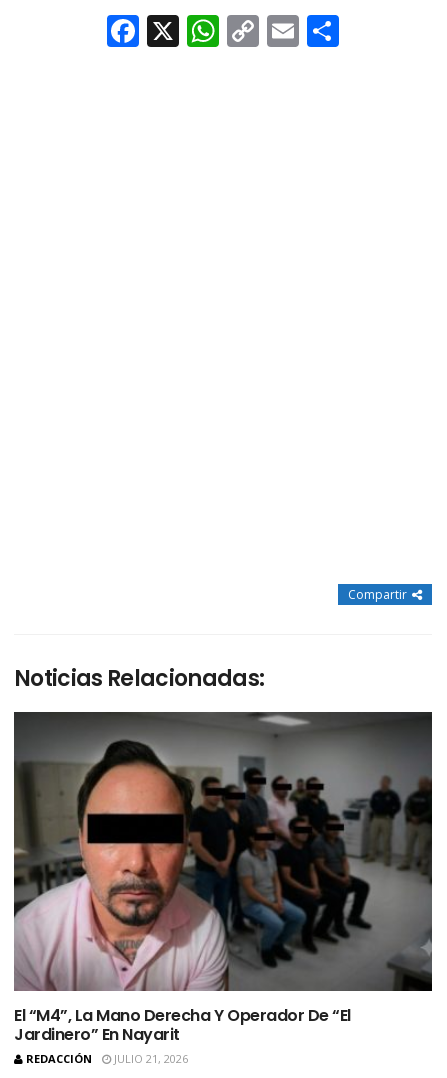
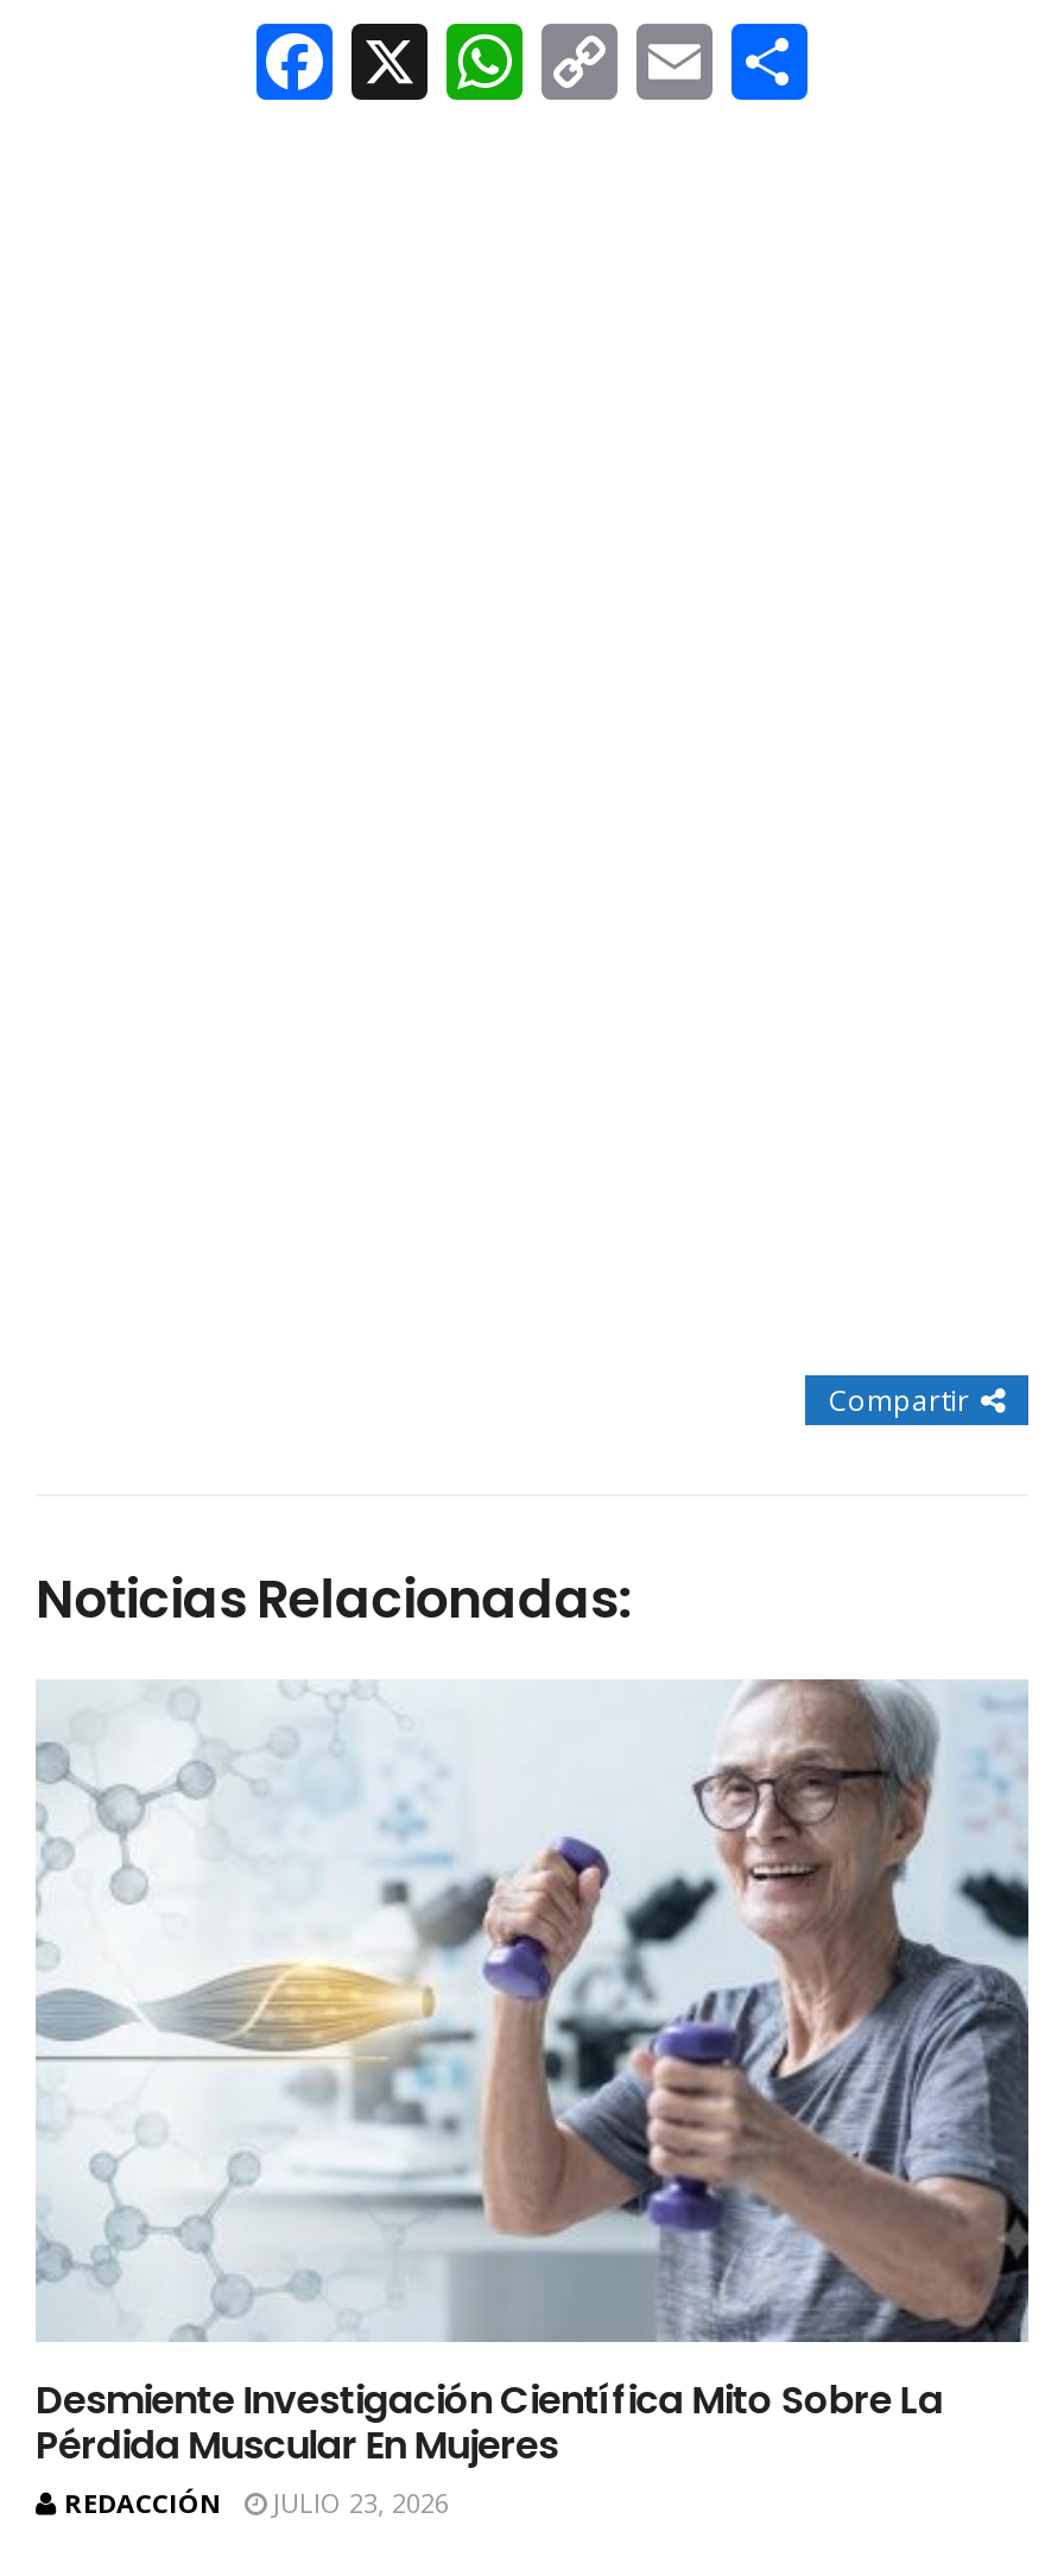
- [image]
- El “M4”, La Mano Derecha Y Operador De “El
- Jardinero” En Nayarit
+ [image]
+ Desmiente Investigación Científica Mito Sobre La
+ Pérdida Muscular En Mujeres

- REDACCIÓN JULIO 21, 2026
+ REDACCIÓN JULIO 23, 2026
